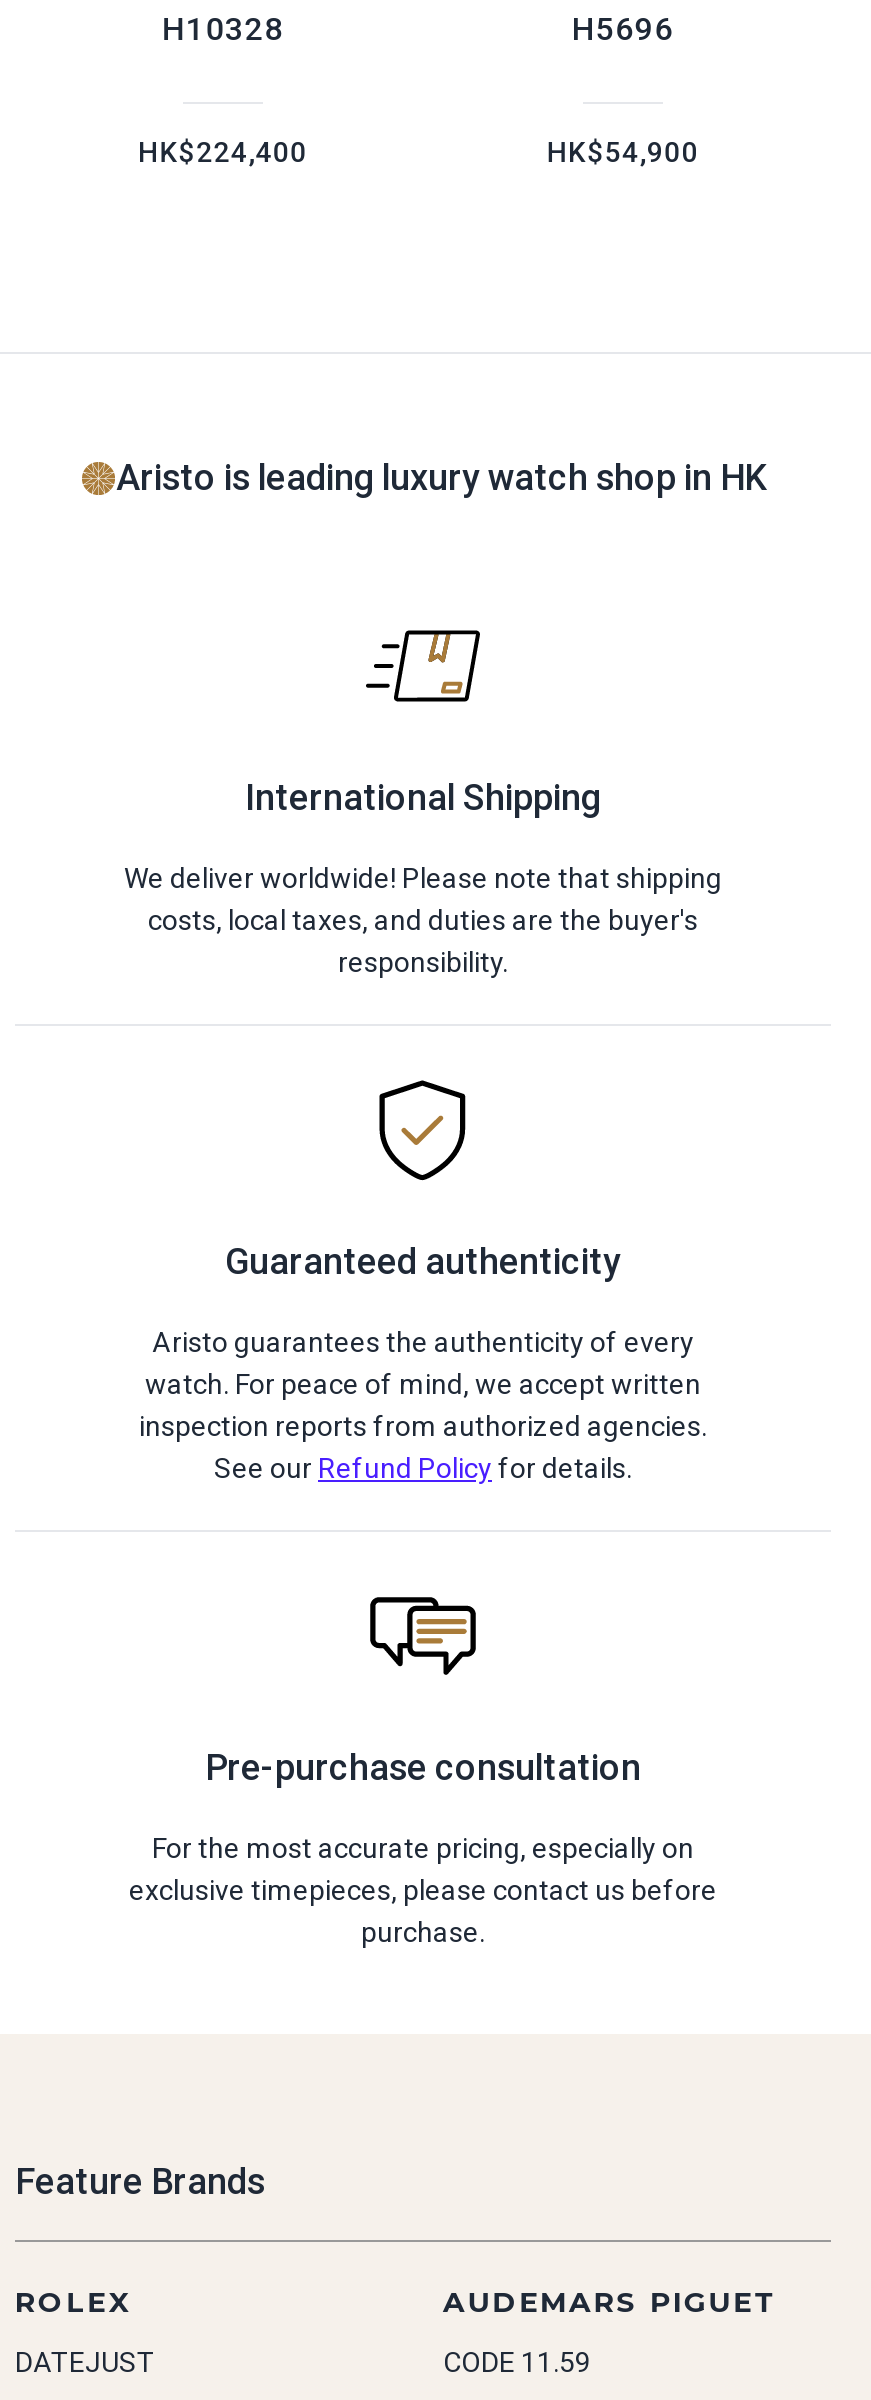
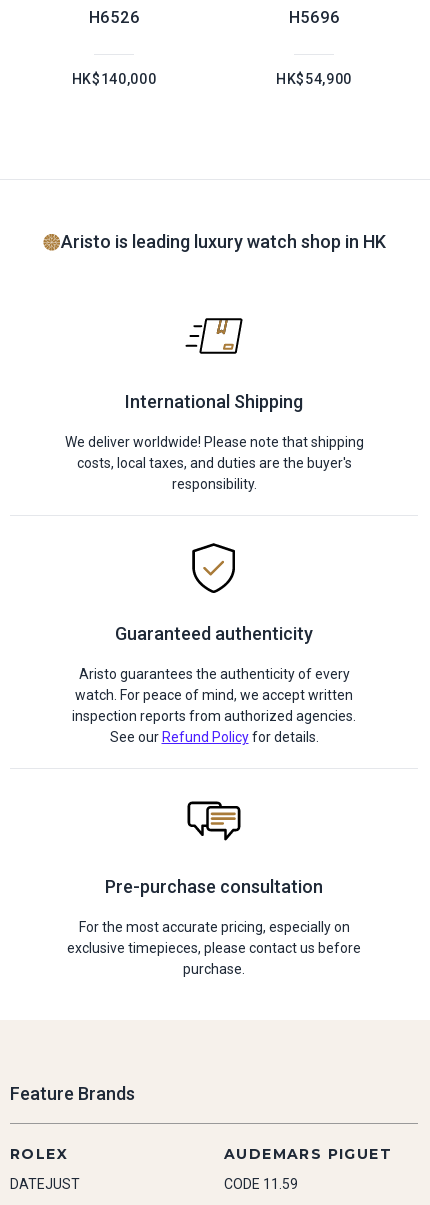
- H10328
+ H6526

- HK$224,400
+ HK$140,000
